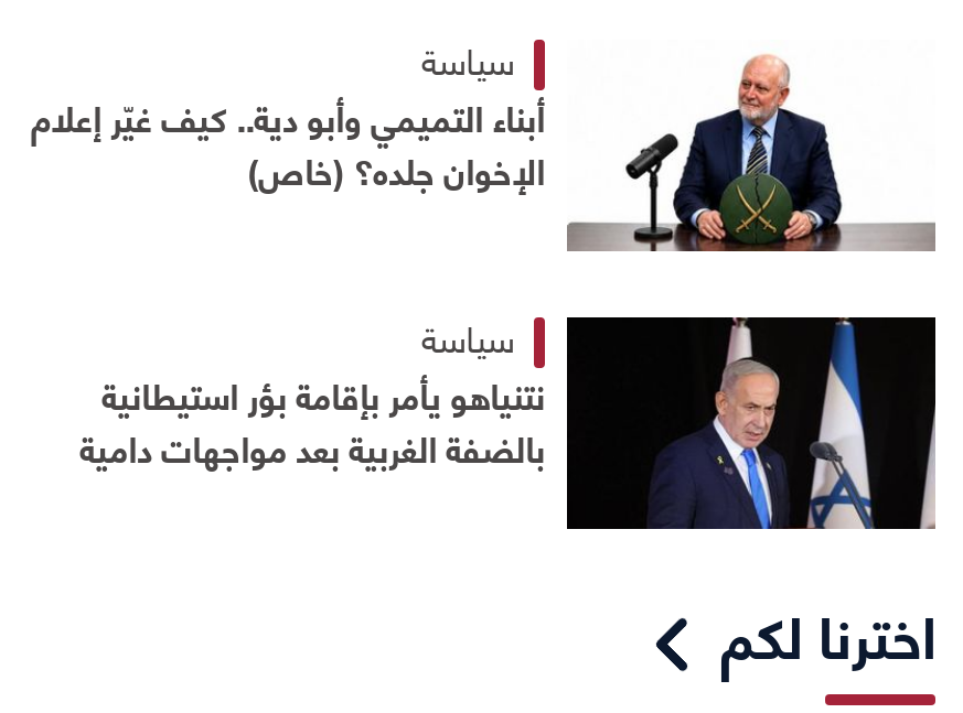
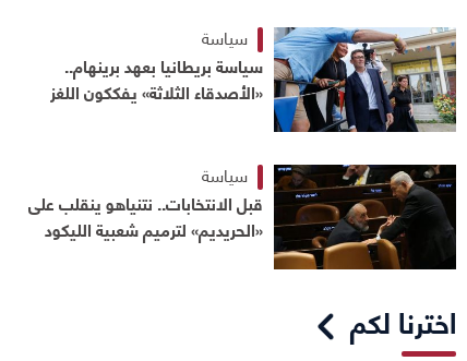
- [image]
- أبناء التميمي وأبو دية.. كيف غيّر إعلام
- الإخوان جلده؟ (خاص)
+ [image]
+ سياسة بريطانيا بعهد برينهام..
+ «الأصدقاء الثلاثة» يفككون اللغز

- [image]
- نتنياهو يأمر بإقامة بؤر استيطانية
- بالضفة الغربية بعد مواجهات دامية
+ [image]
+ قبل الانتخابات.. نتنياهو ينقلب على
+ «الحريديم» لترميم شعبية الليكود
